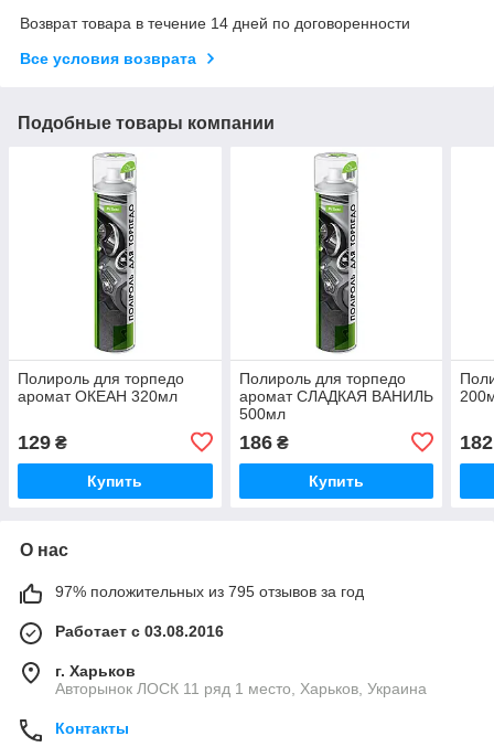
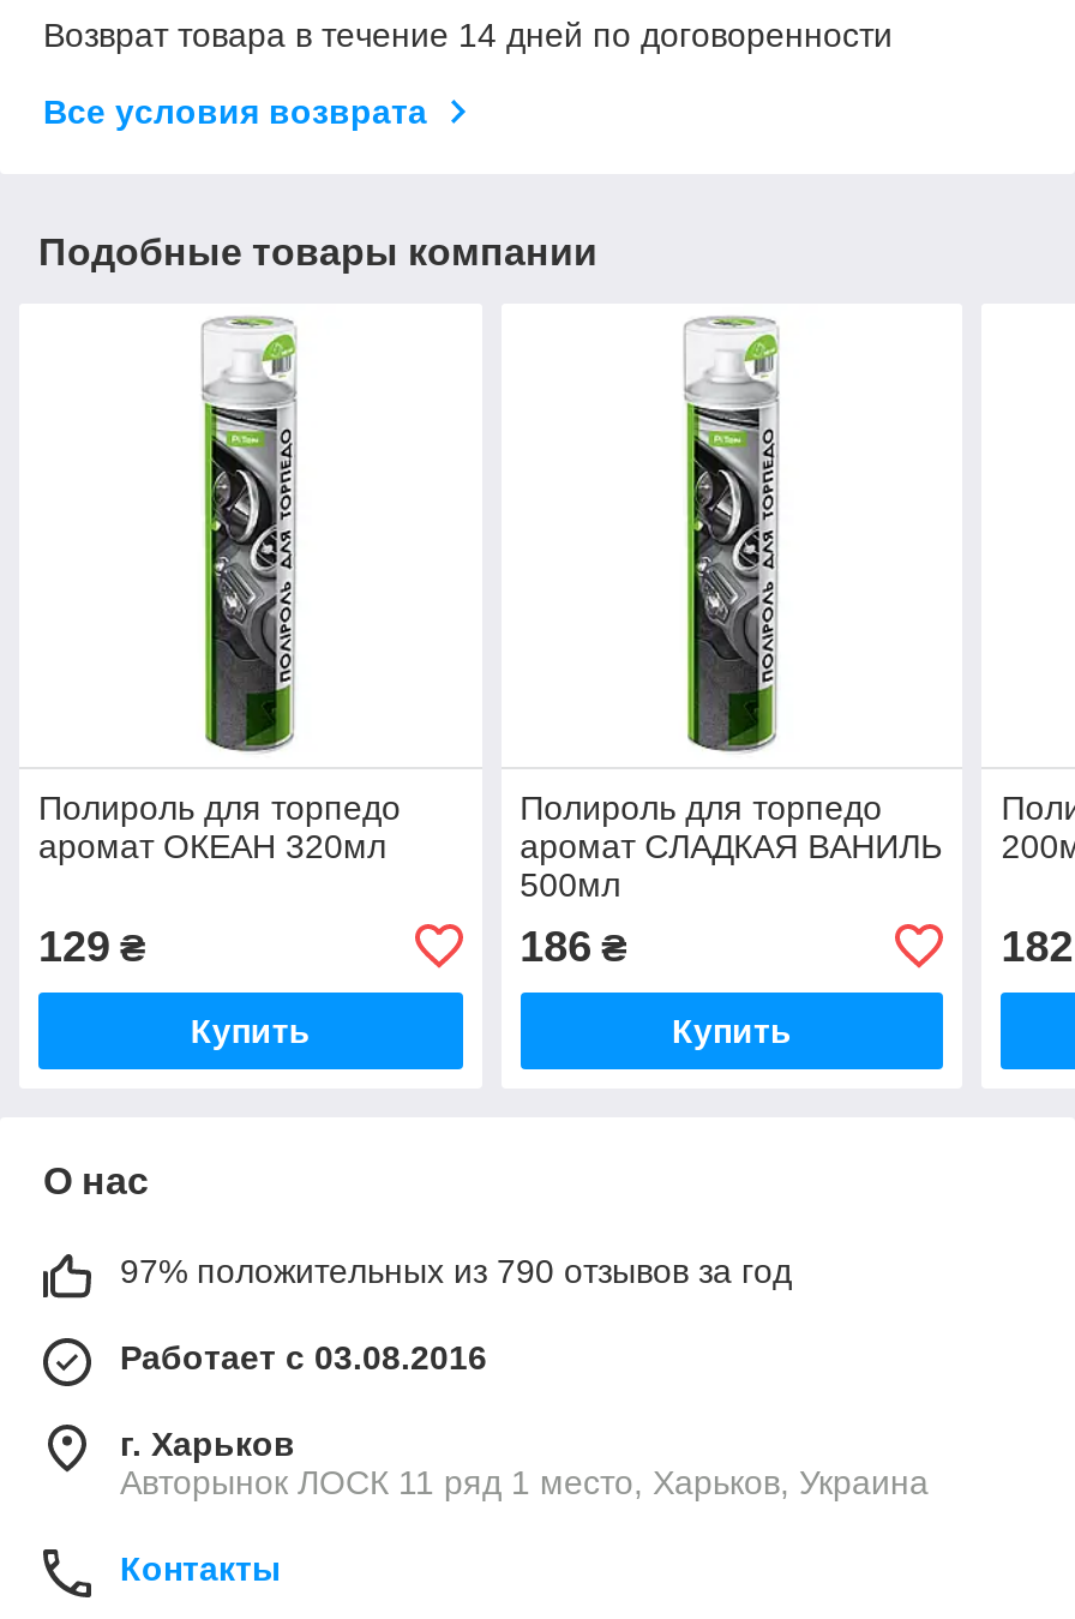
- 97% положительных из 795 отзывов за год
+ 97% положительных из 790 отзывов за год
